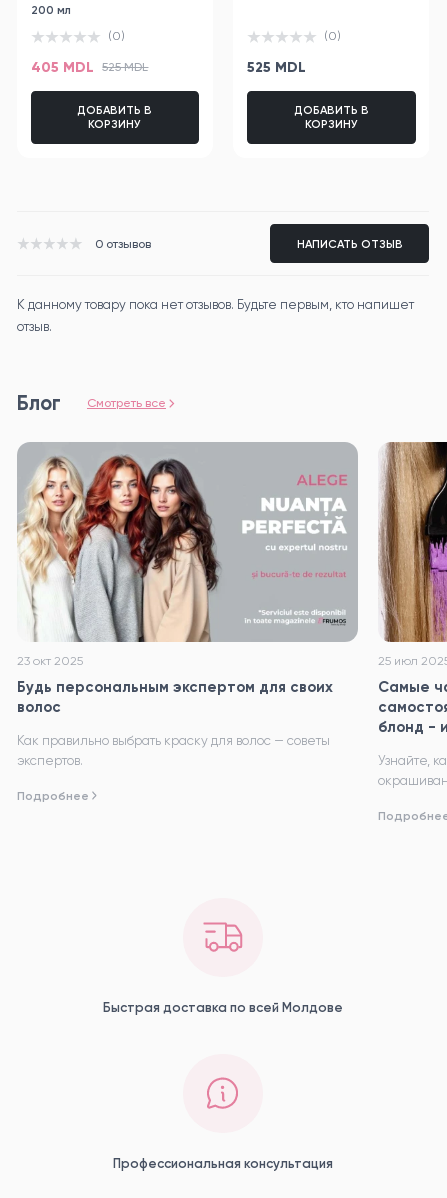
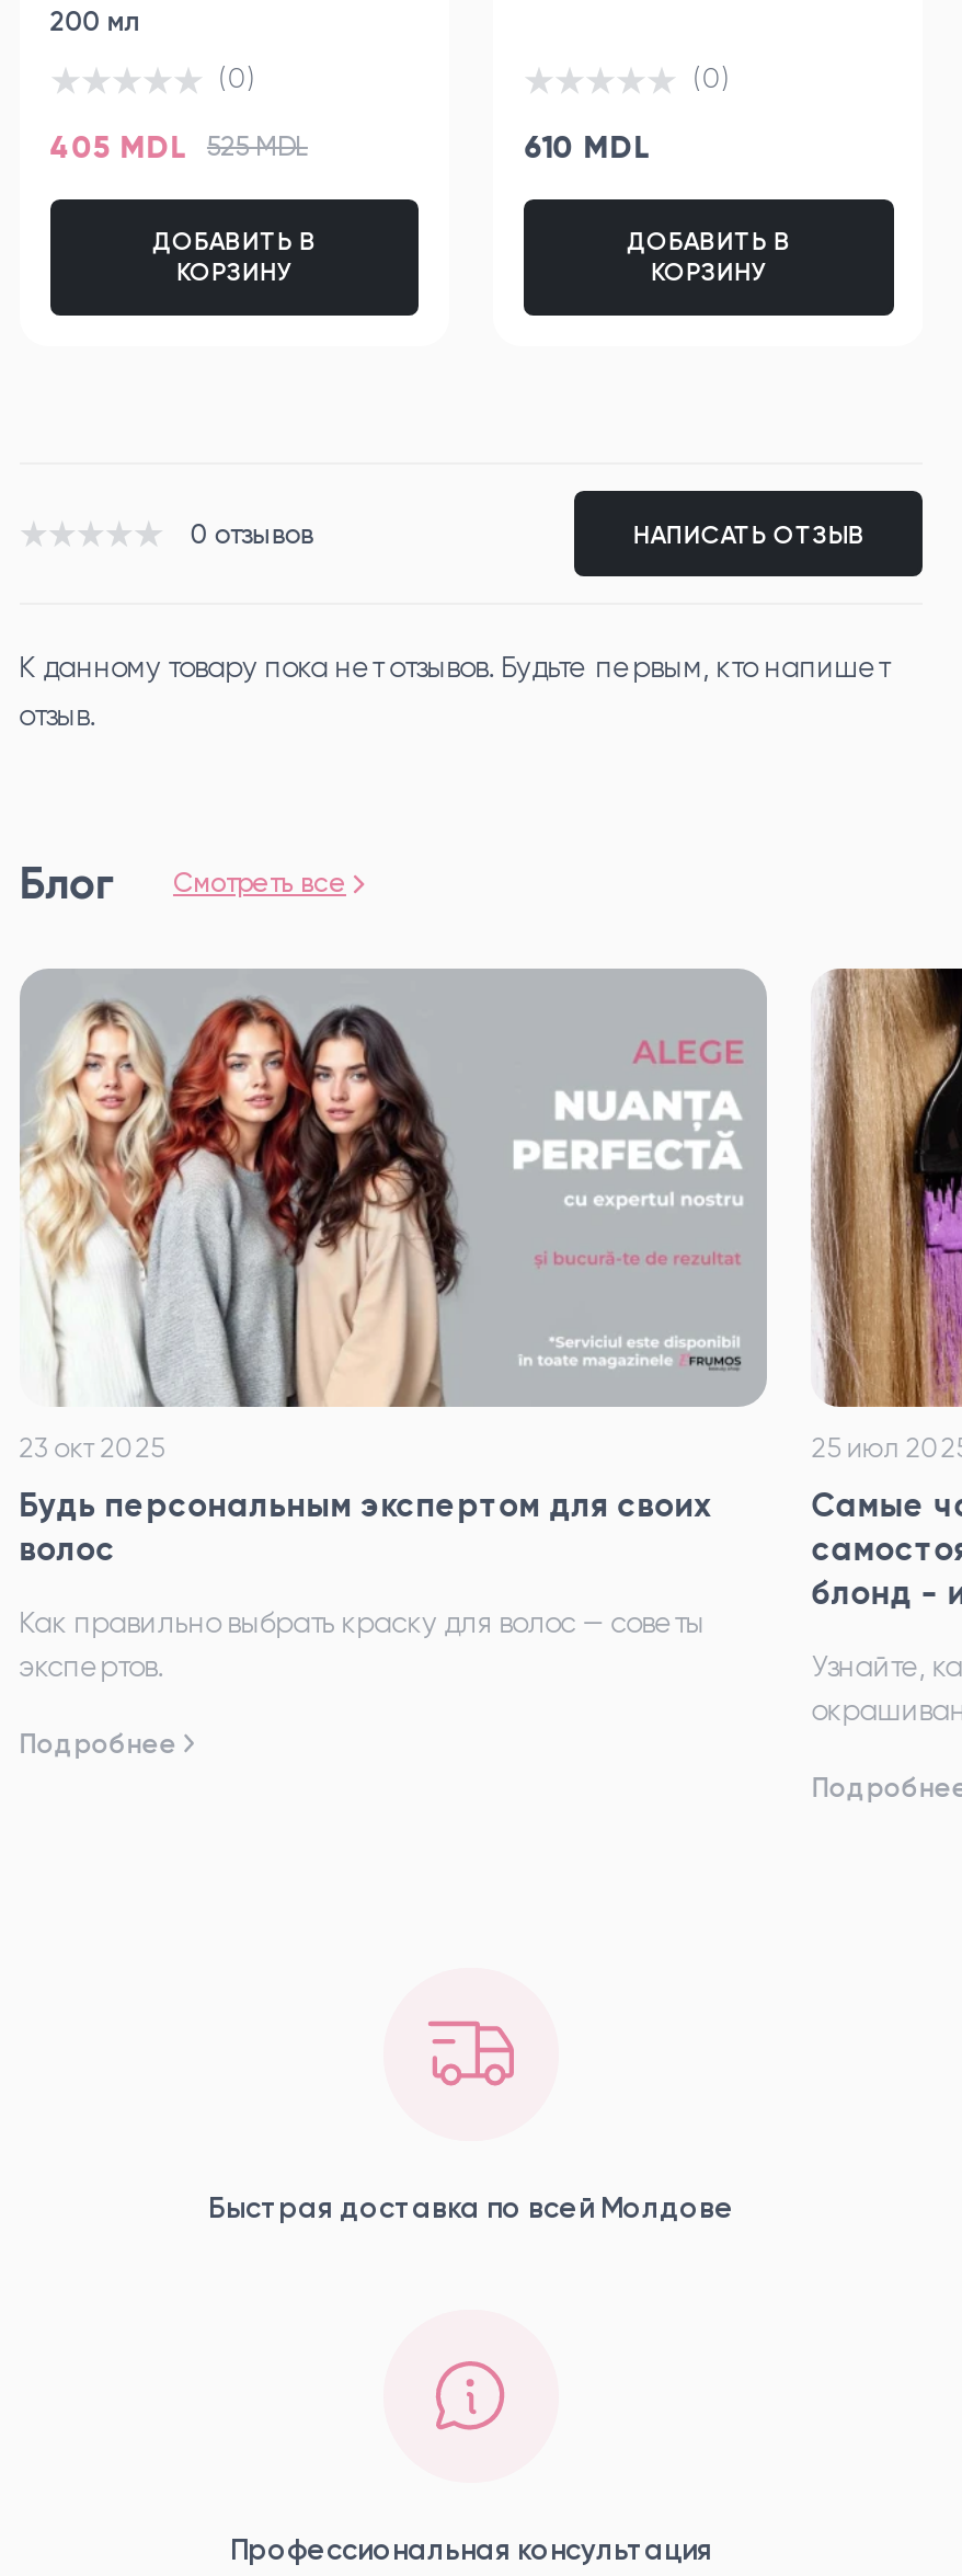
- 525 MDL
+ 610 MDL
